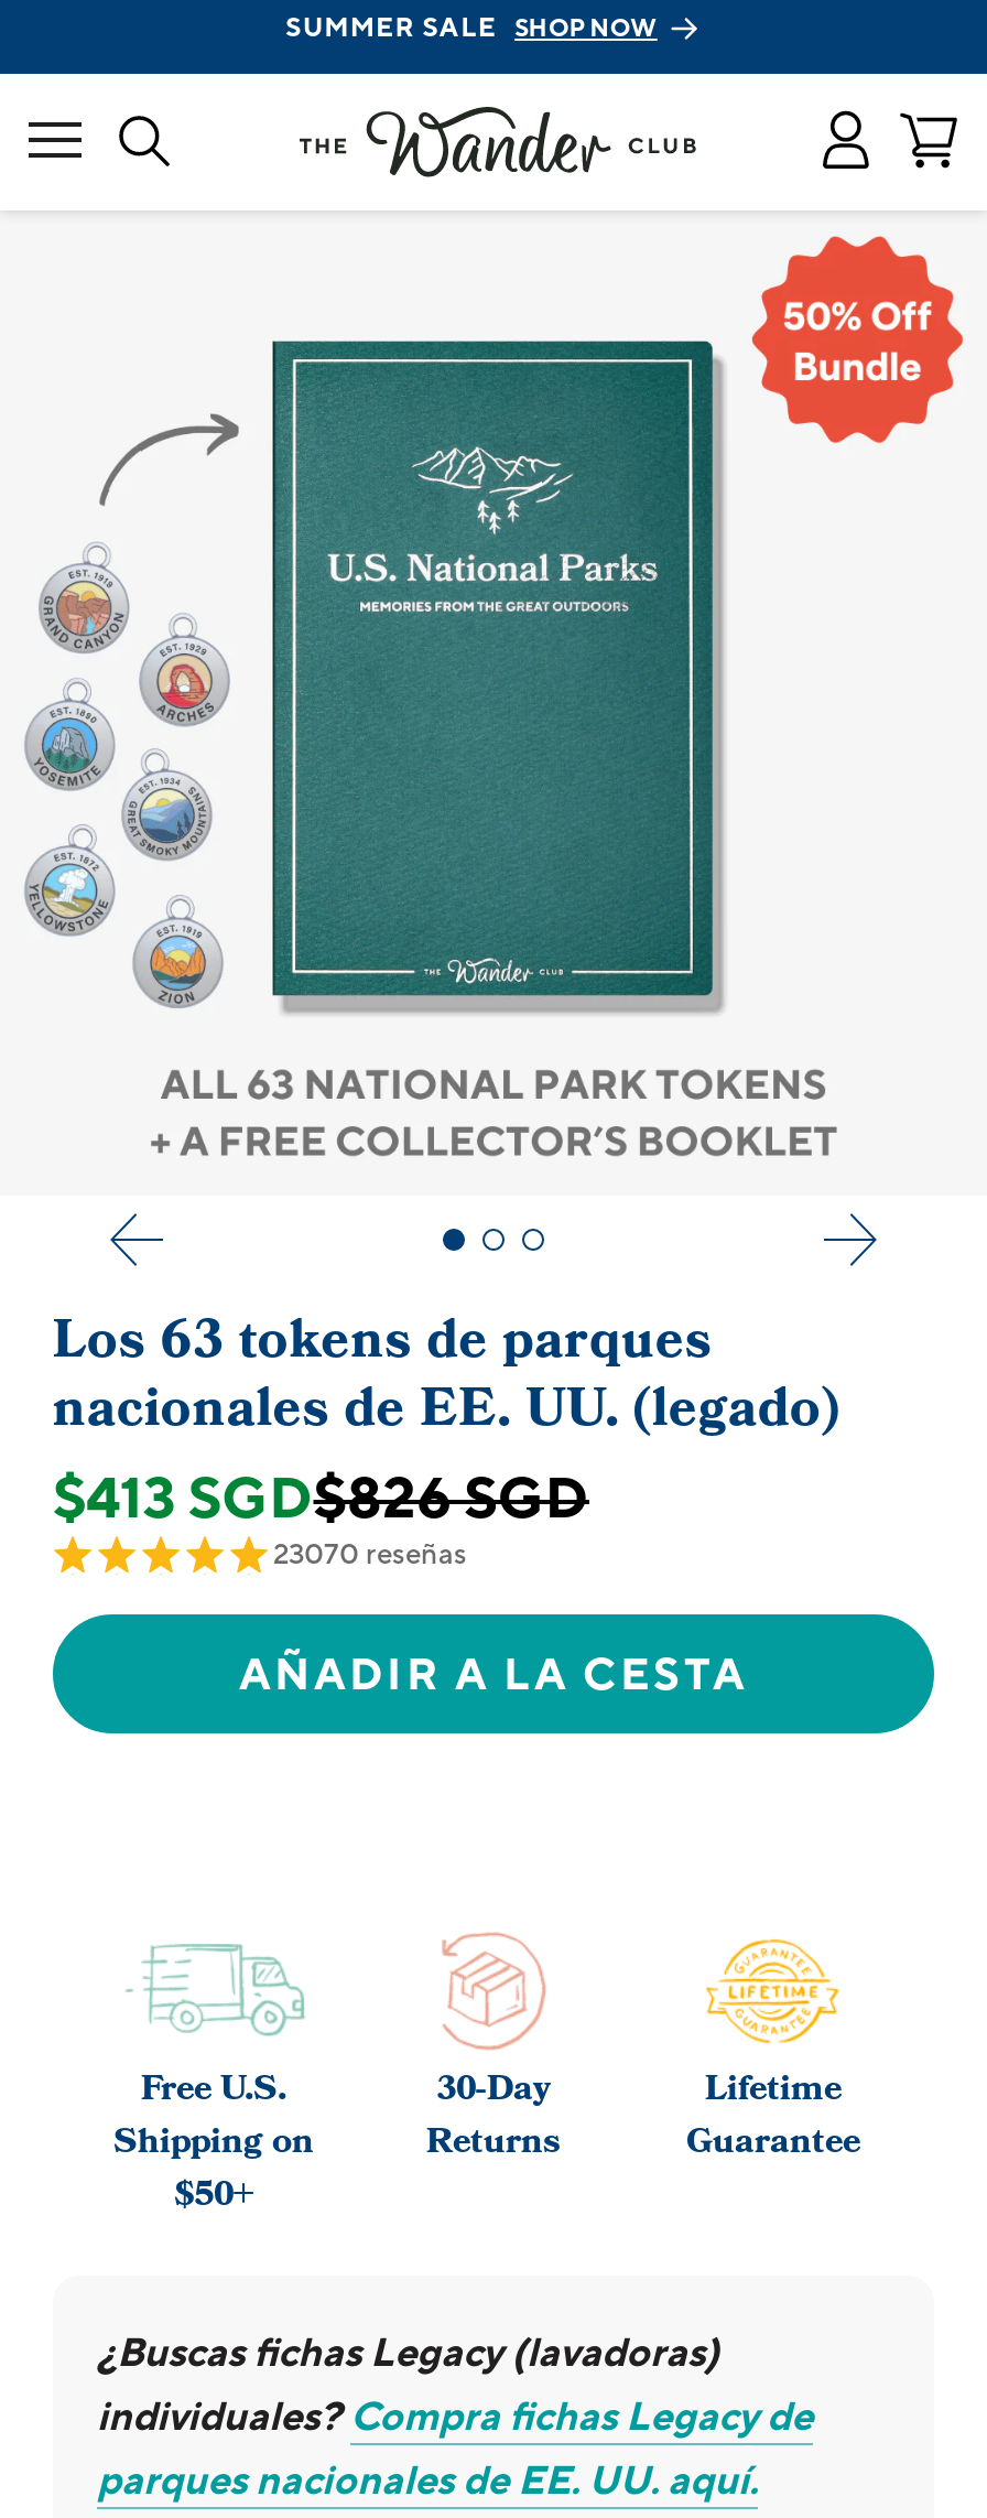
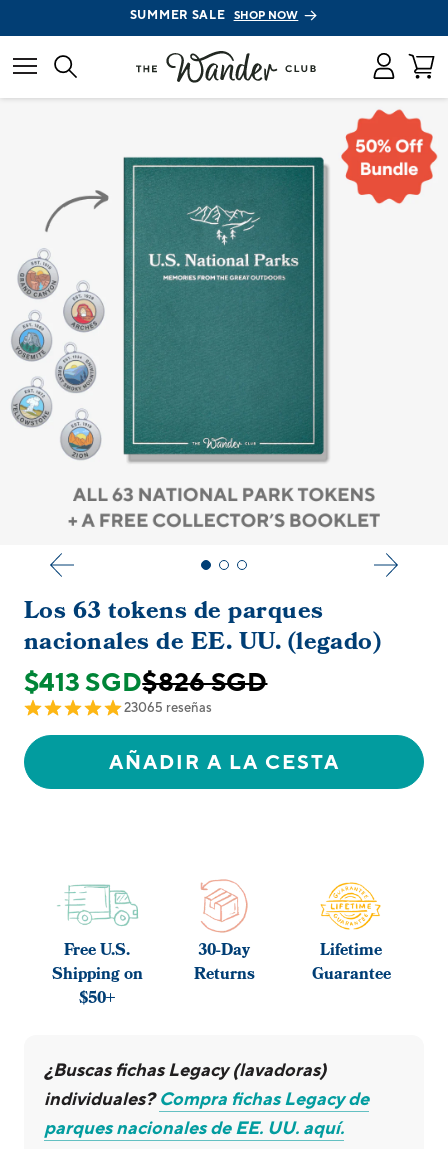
- 23070 reseñas
+ 23065 reseñas
